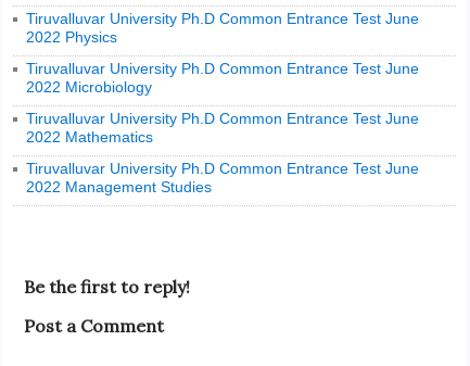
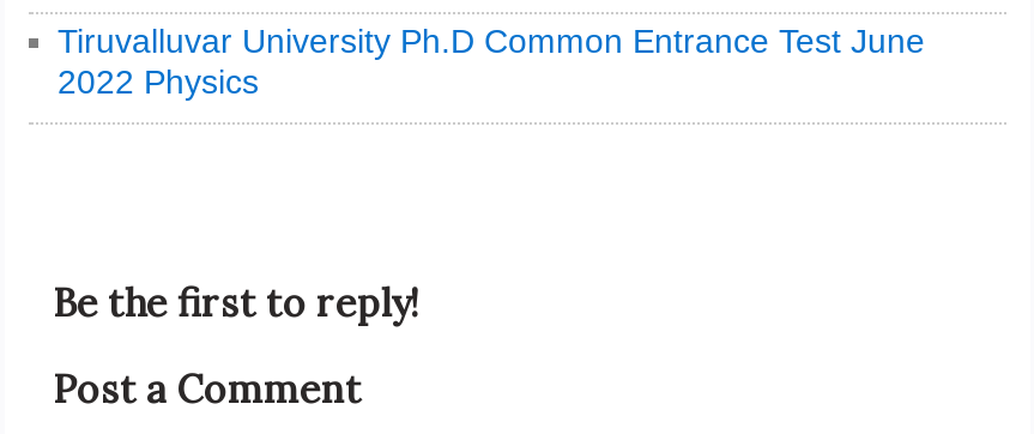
- Tiruvalluvar University Ph.D Common Entrance Test June
- 2022 Microbiology
- Tiruvalluvar University Ph.D Common Entrance Test June
- 2022 Mathematics
- Tiruvalluvar University Ph.D Common Entrance Test June
- 2022 Management Studies
